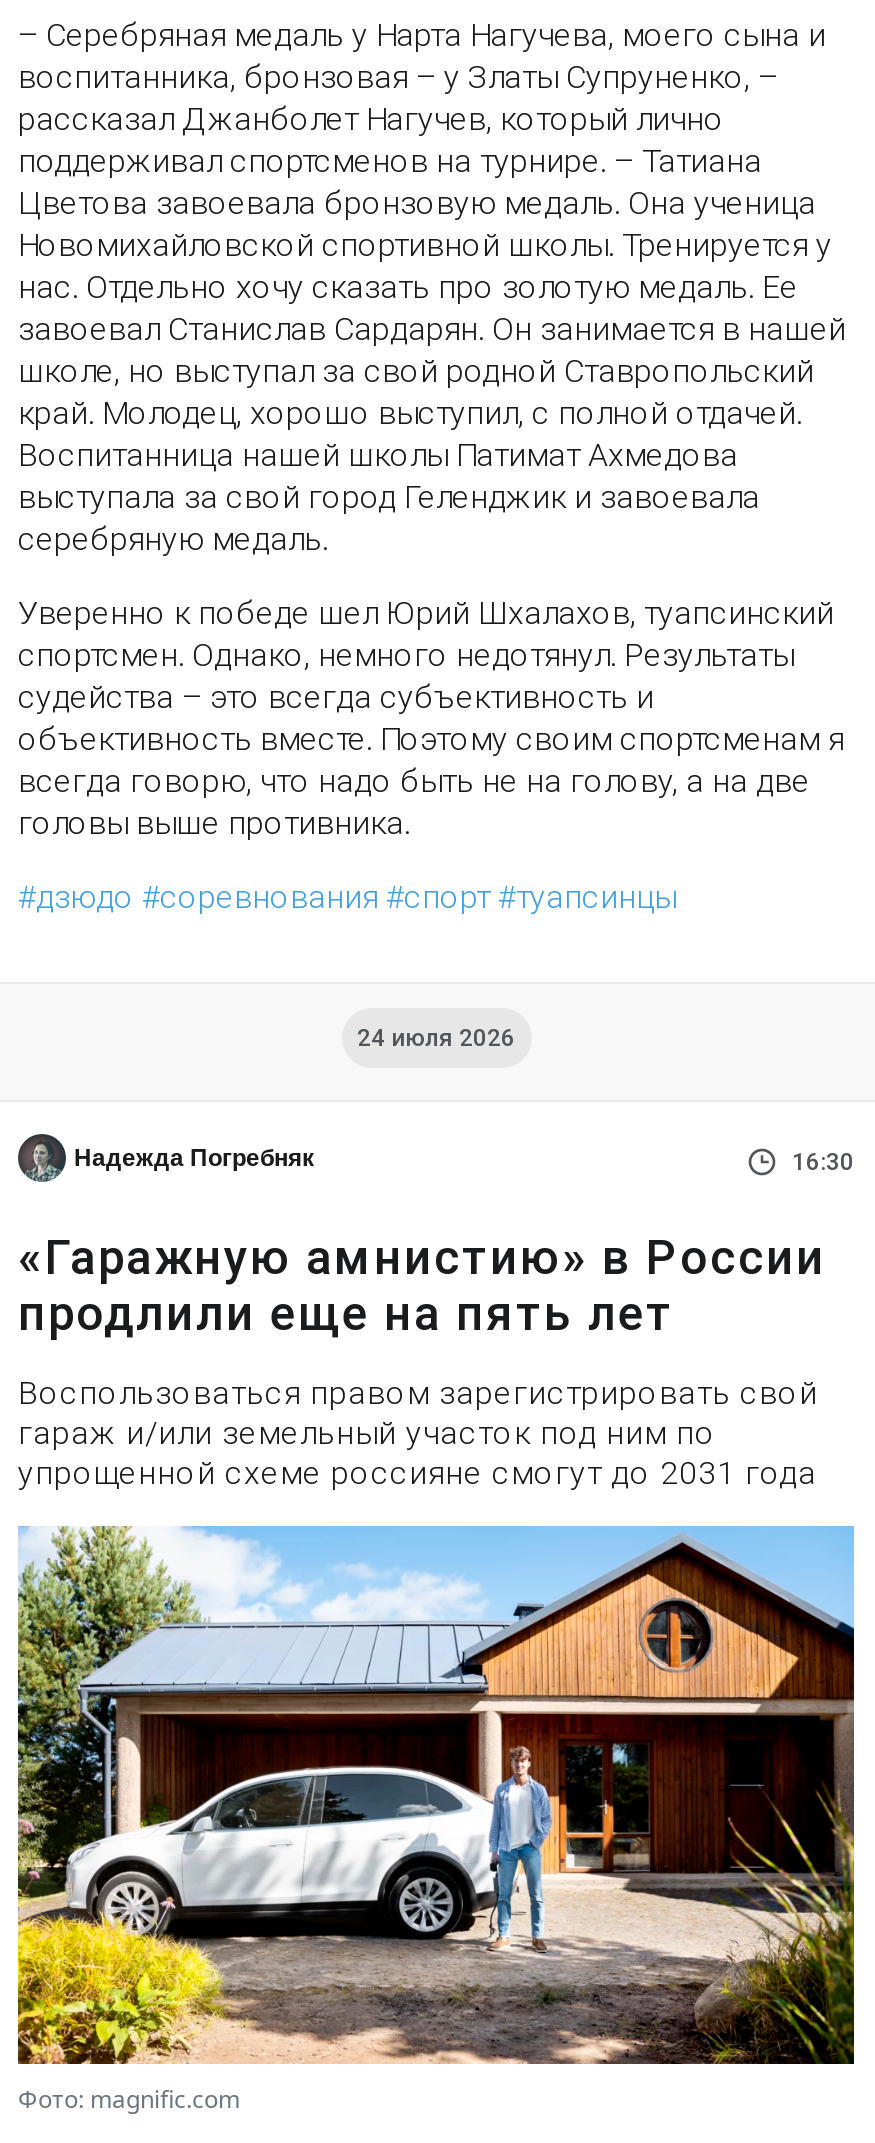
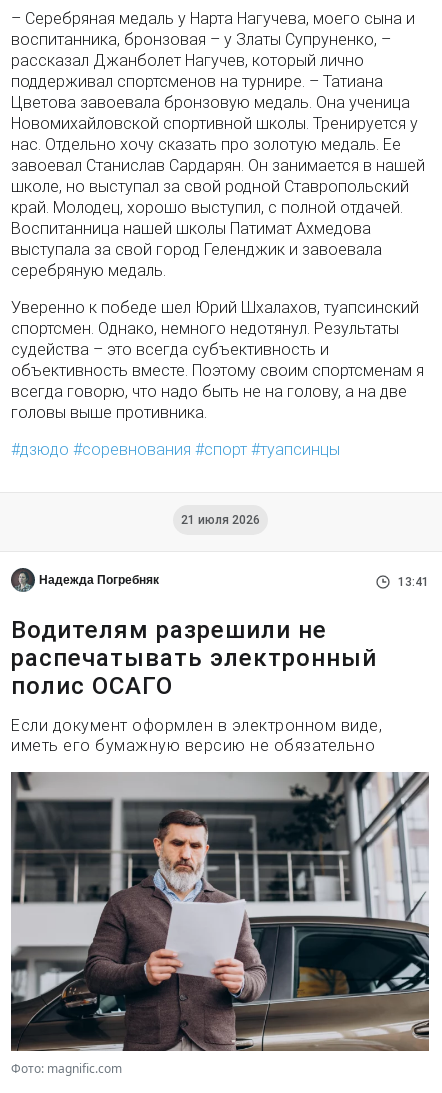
- 24 июля 2026
+ 21 июля 2026

- 16:30
+ 13:41

- «Гаражную амнистию» в России
- продлили еще на пять лет
+ Водителям разрешили не
+ распечатывать электронный
+ полис ОСАГО

- Воспользоваться правом зарегистрировать свой
- гараж и/или земельный участок под ним по
- упрощенной схеме россияне смогут до 2031 года
+ Если документ оформлен в электронном виде,
+ иметь его бумажную версию не обязательно

- [image]
+ [image]
